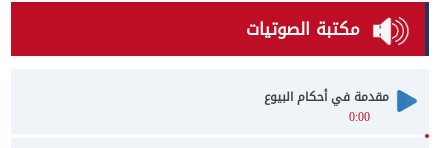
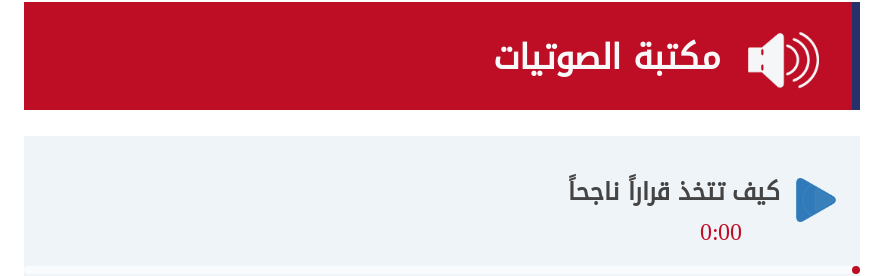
- مقدمة في أحكام البيوع
+ كيف تتخذ قراراً ناجحاً
